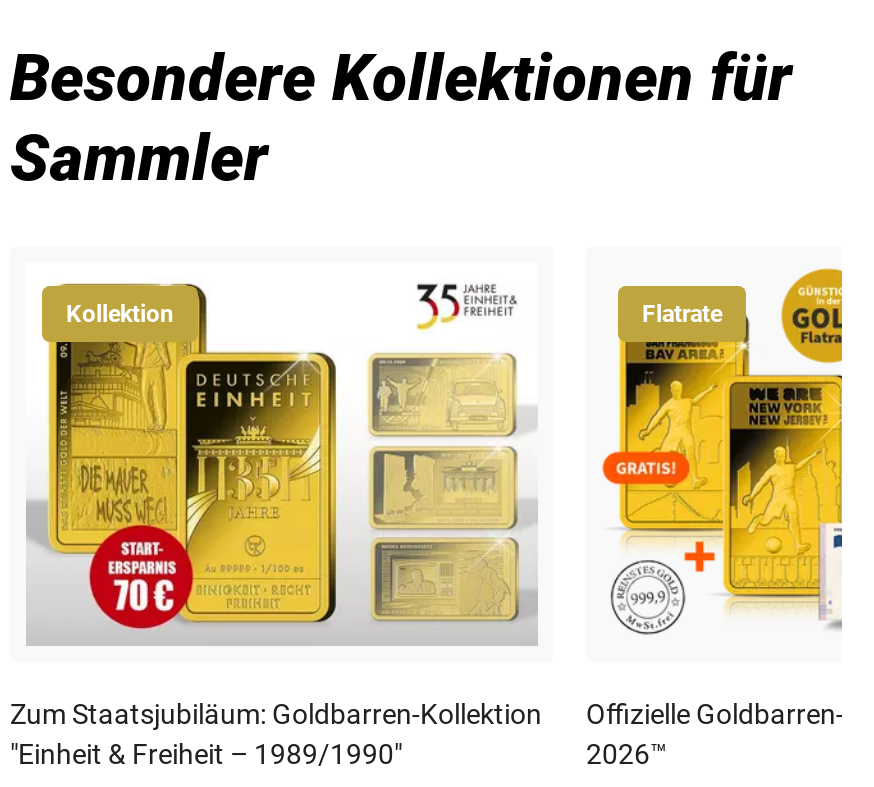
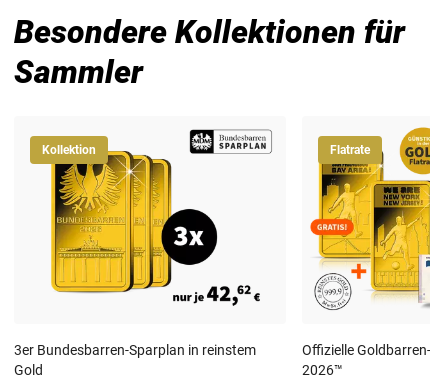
- [image]
- Zum Staatsjubiläum: Goldbarren-Kollektion
- "Einheit & Freiheit – 1989/1990"
+ [image]
+ 3er Bundesbarren-Sparplan in reinstem
+ Gold
